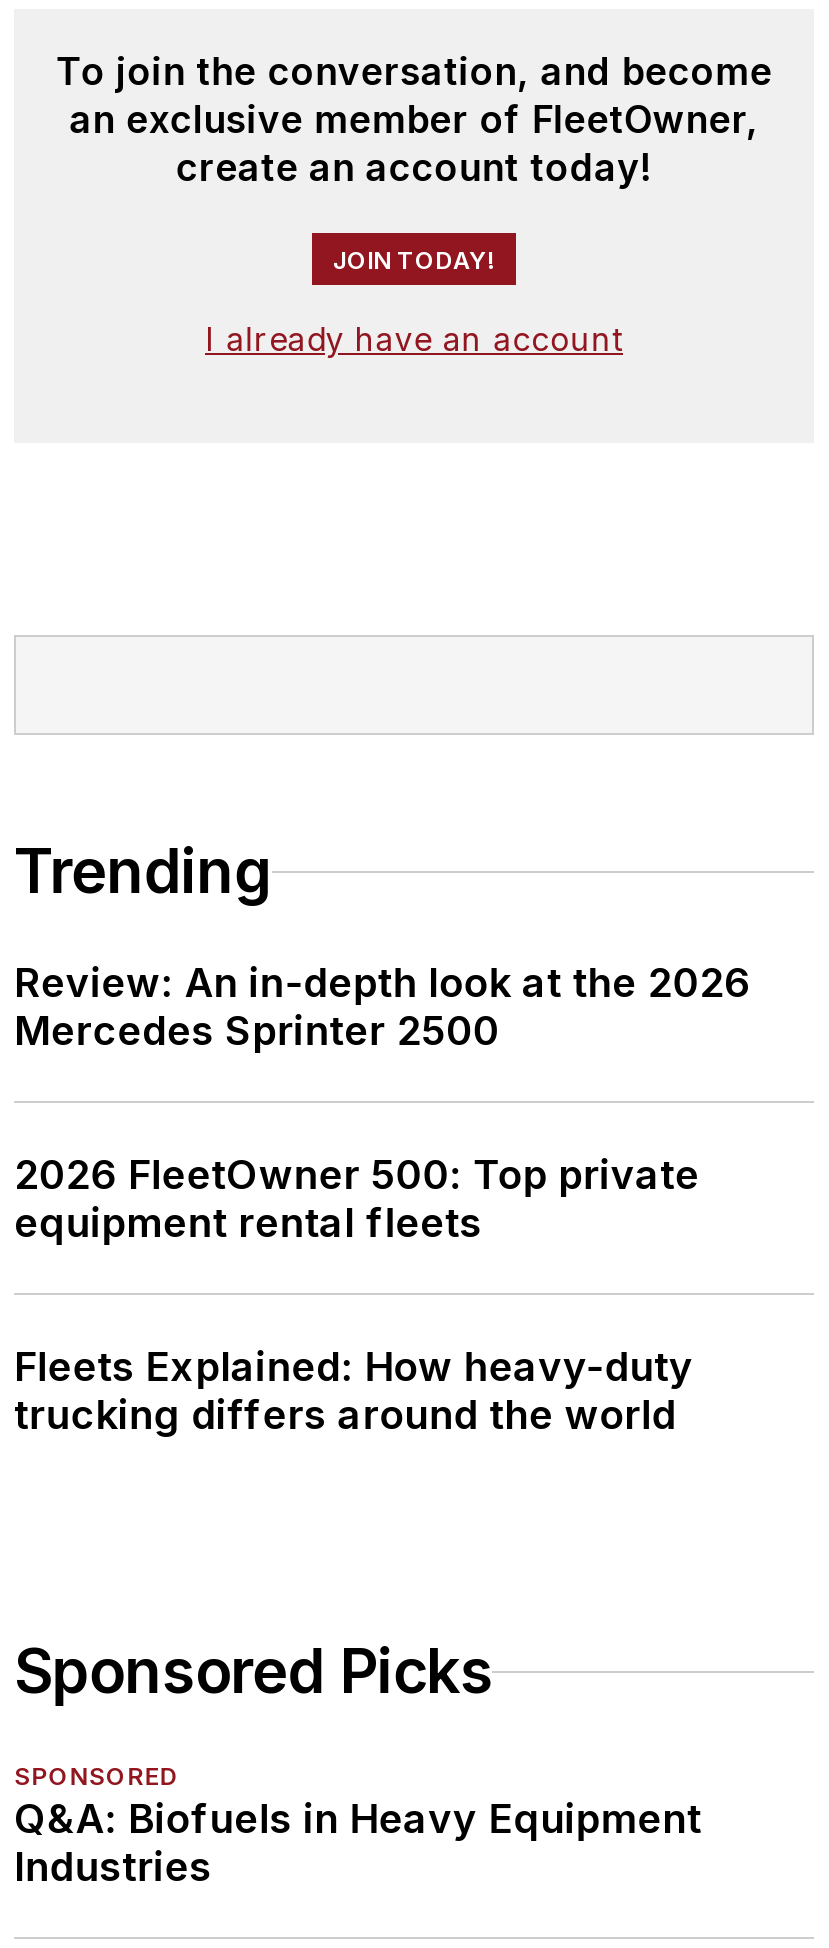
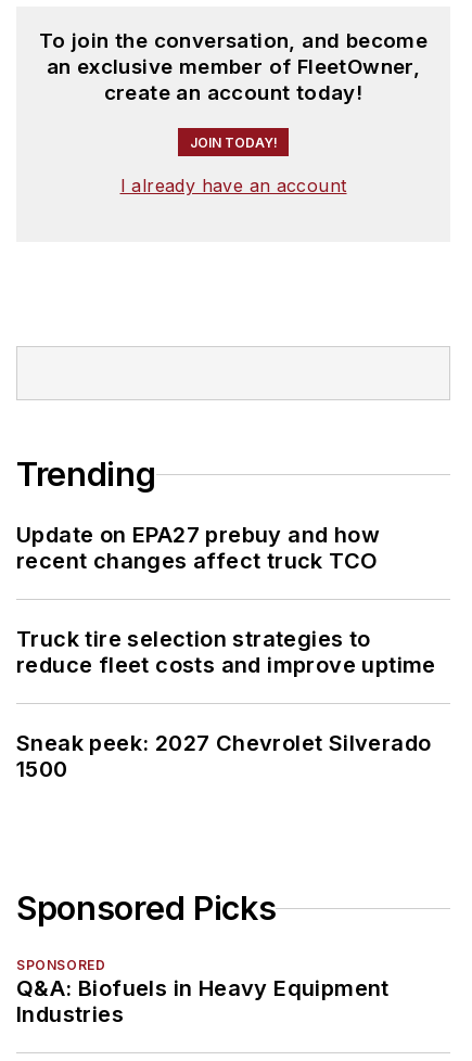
- Review: An in-depth look at the 2026
- Mercedes Sprinter 2500
+ Update on EPA27 prebuy and how
+ recent changes affect truck TCO

- 2026 FleetOwner 500: Top private
- equipment rental fleets
+ Truck tire selection strategies to
+ reduce fleet costs and improve uptime

- Fleets Explained: How heavy-duty
- trucking differs around the world
+ Sneak peek: 2027 Chevrolet Silverado
+ 1500
